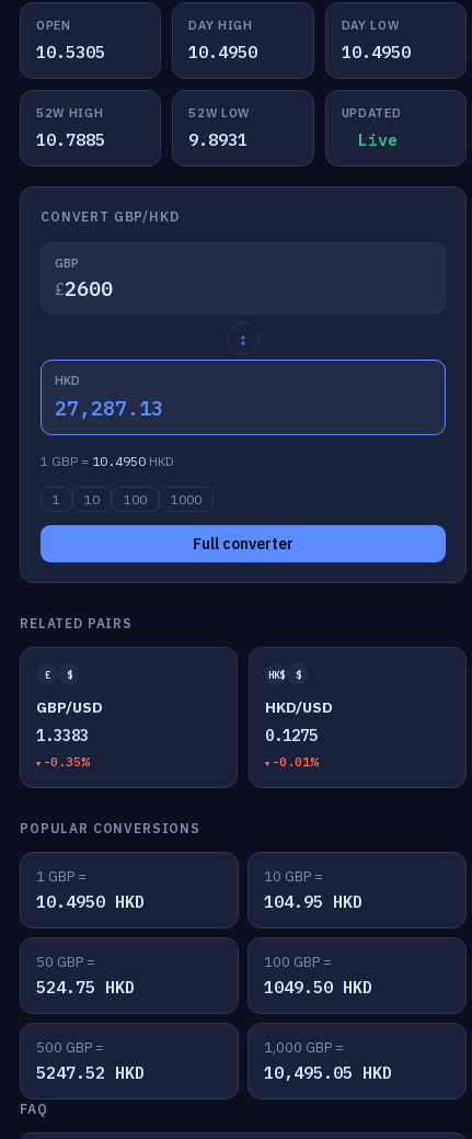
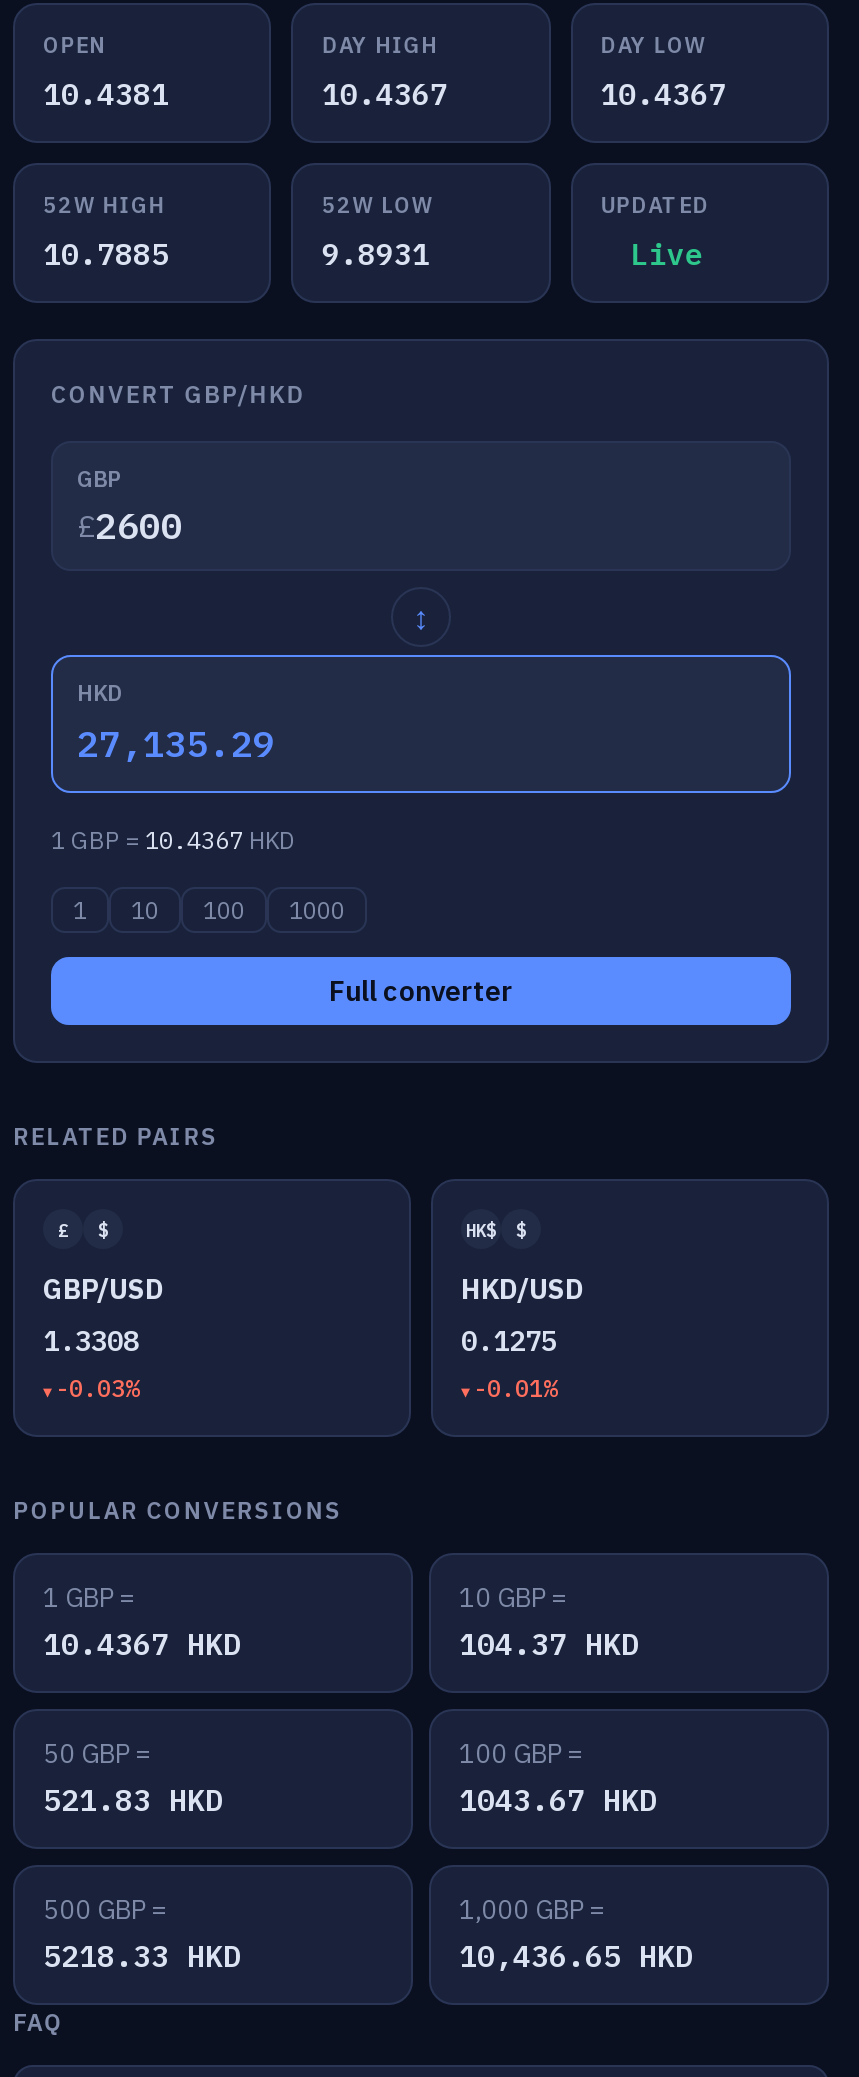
- 10.5305
+ 10.4381

- 10.4950
+ 10.4367

- 10.4950
+ 10.4367

- 27,287.13
+ 27,135.29

- 1 GBP = 10.4950 HKD
+ 1 GBP = 10.4367 HKD

- 1.3383
+ 1.3308

- -0.35%
+ -0.03%

- 10.4950 HKD
+ 10.4367 HKD

- 104.95 HKD
+ 104.37 HKD

- 524.75 HKD
+ 521.83 HKD

- 1049.50 HKD
+ 1043.67 HKD

- 5247.52 HKD
+ 5218.33 HKD

- 10,495.05 HKD
+ 10,436.65 HKD
